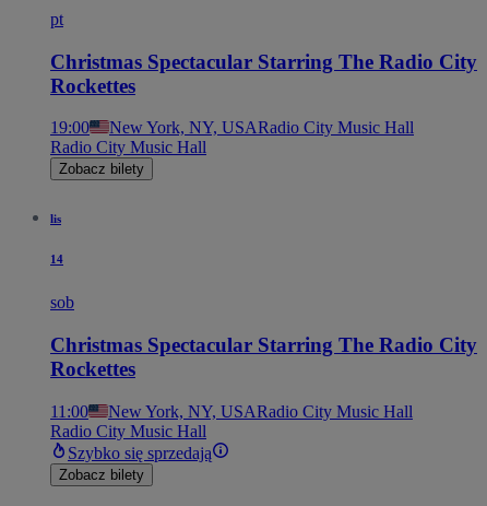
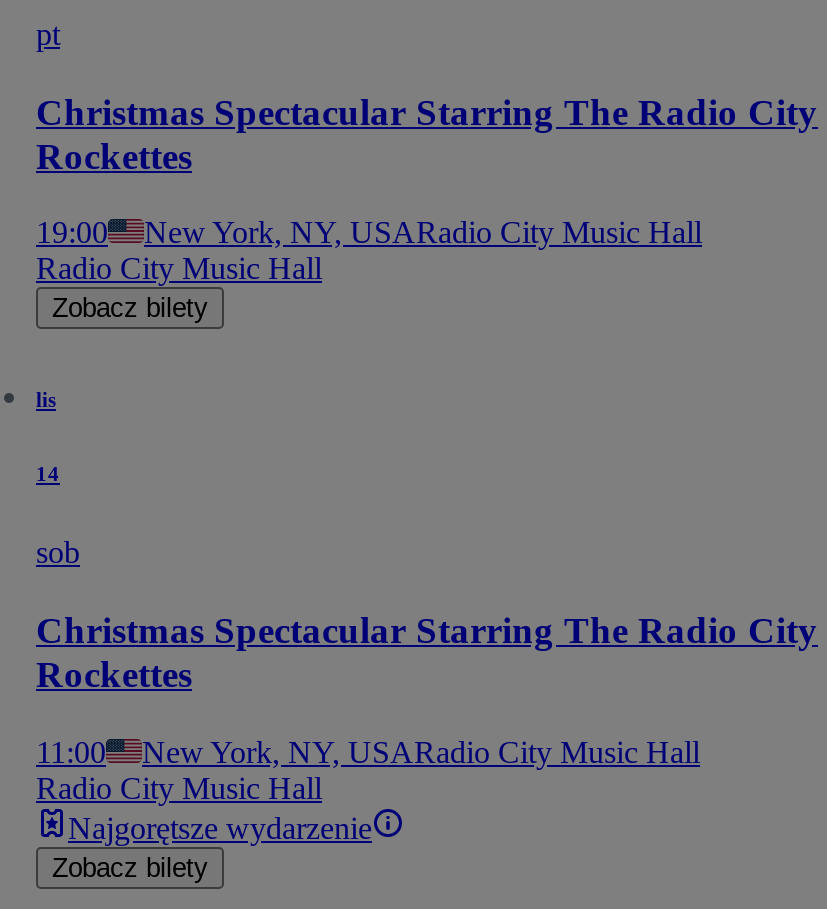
- Szybko się sprzedają
+ Najgorętsze wydarzenie
